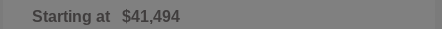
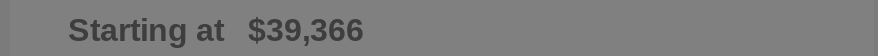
- Starting at $41,494
+ Starting at $39,366
